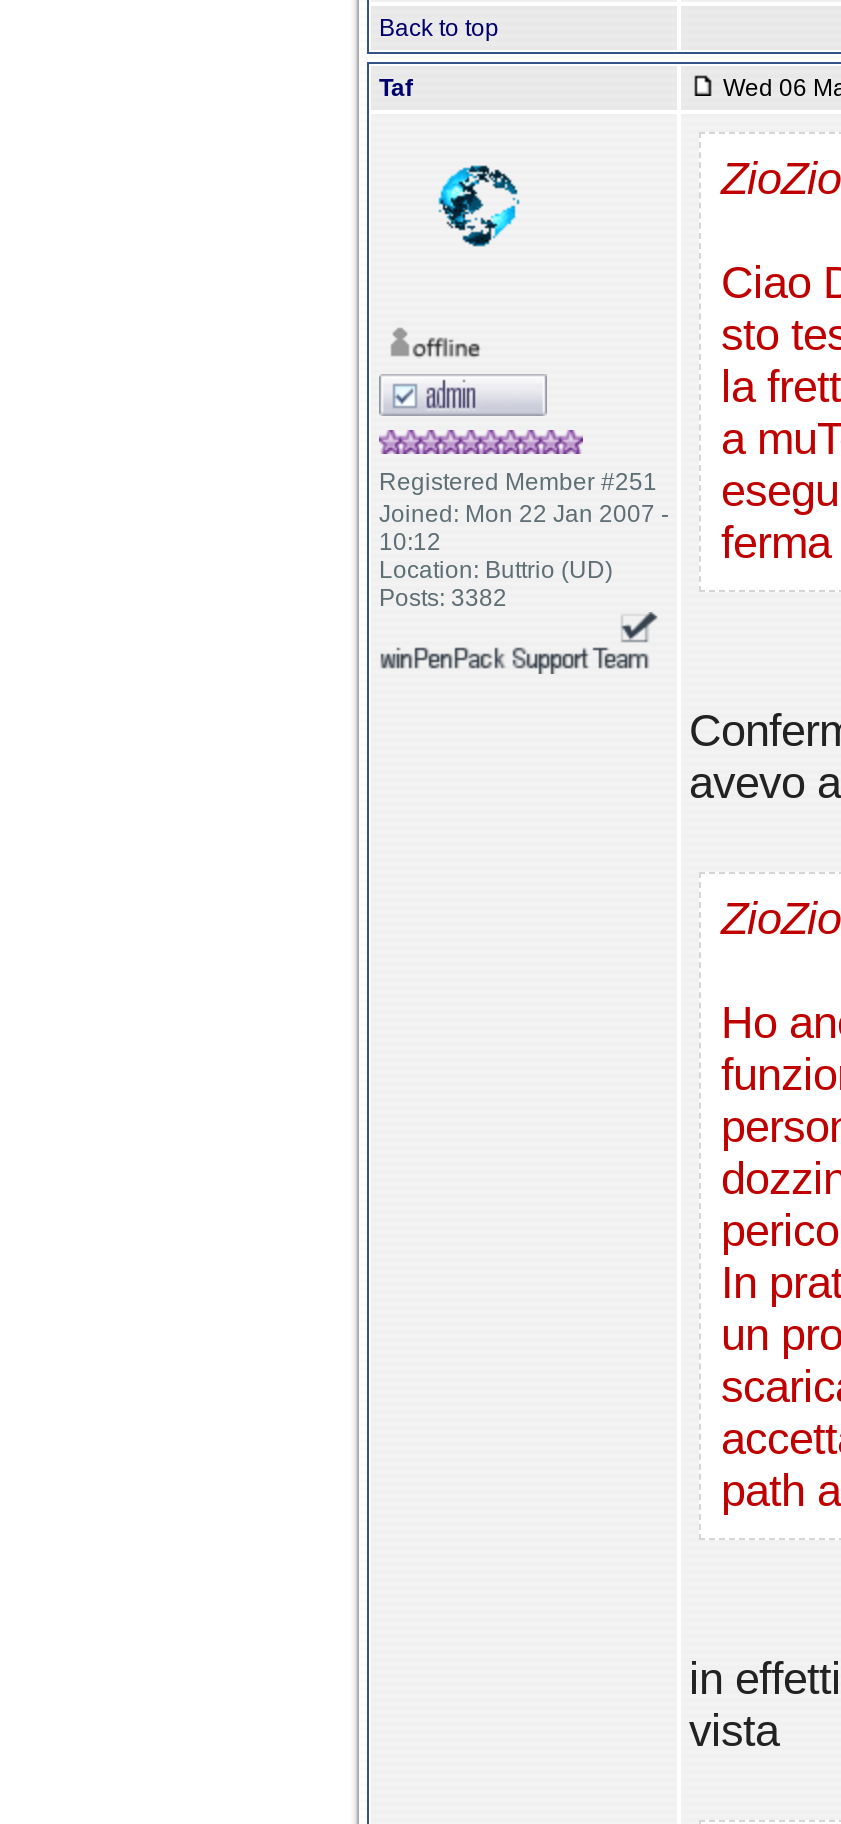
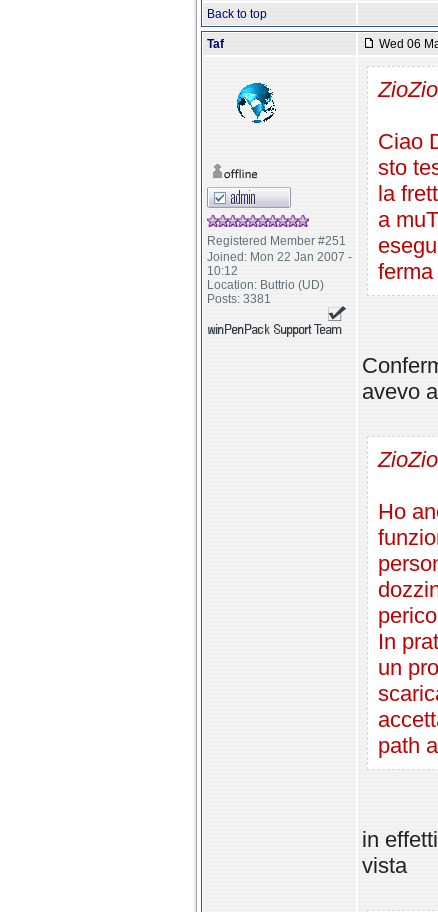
- [image]
+ [image]

- Posts: 3382
+ Posts: 3381
